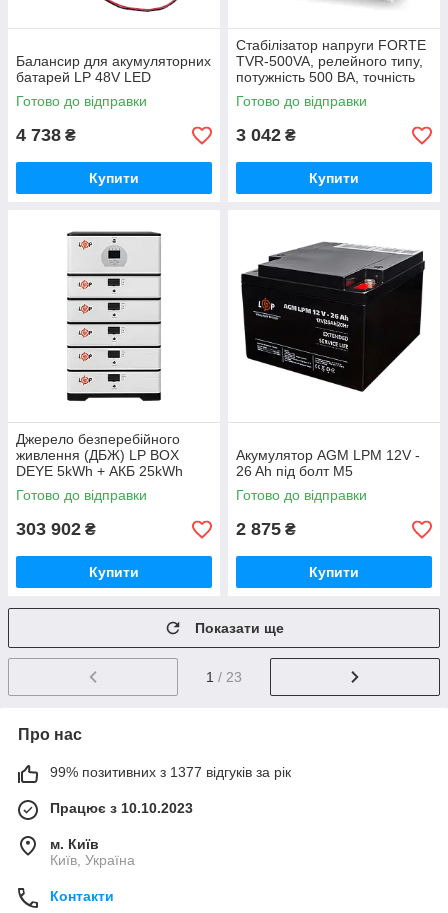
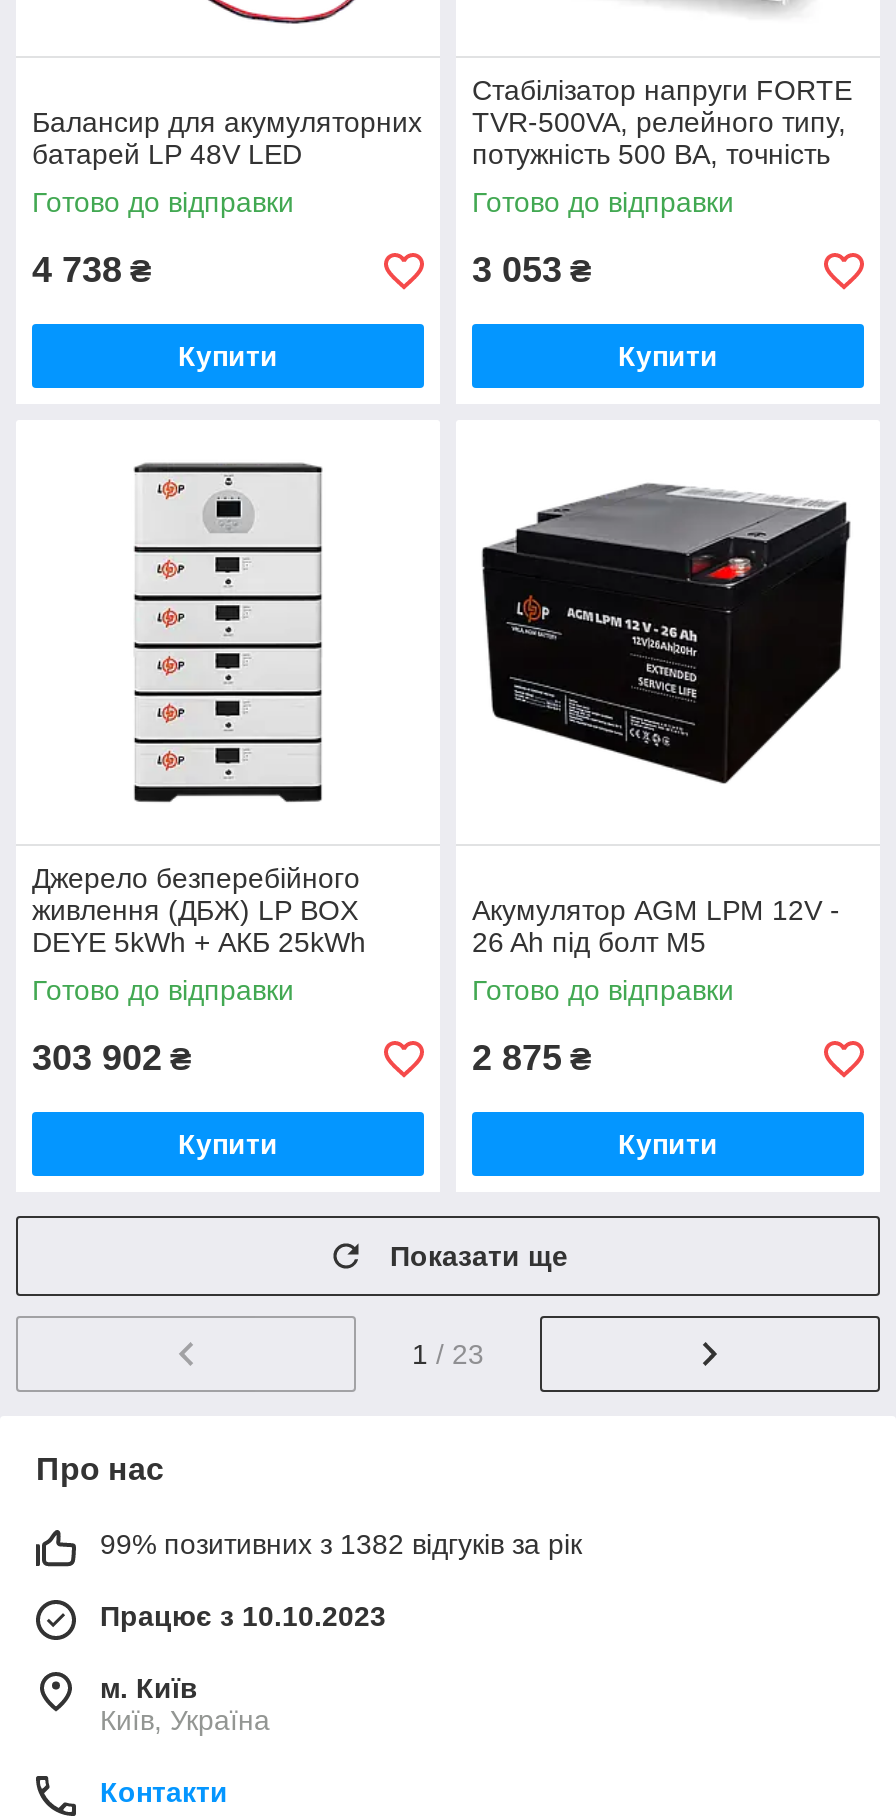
- 3 042 ₴
+ 3 053 ₴

- 99% позитивних з 1377 відгуків за рік
+ 99% позитивних з 1382 відгуків за рік
